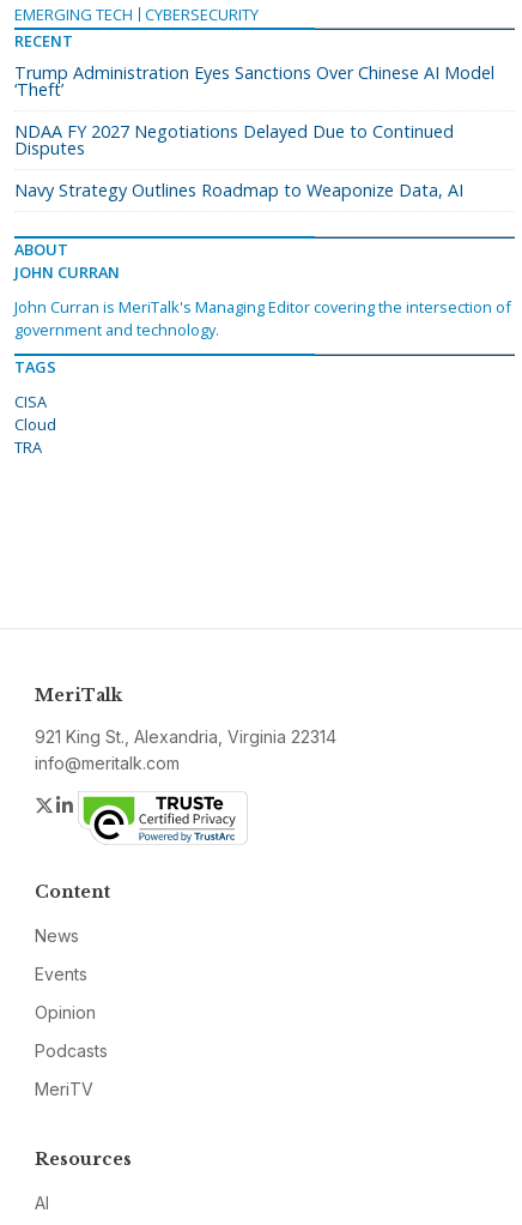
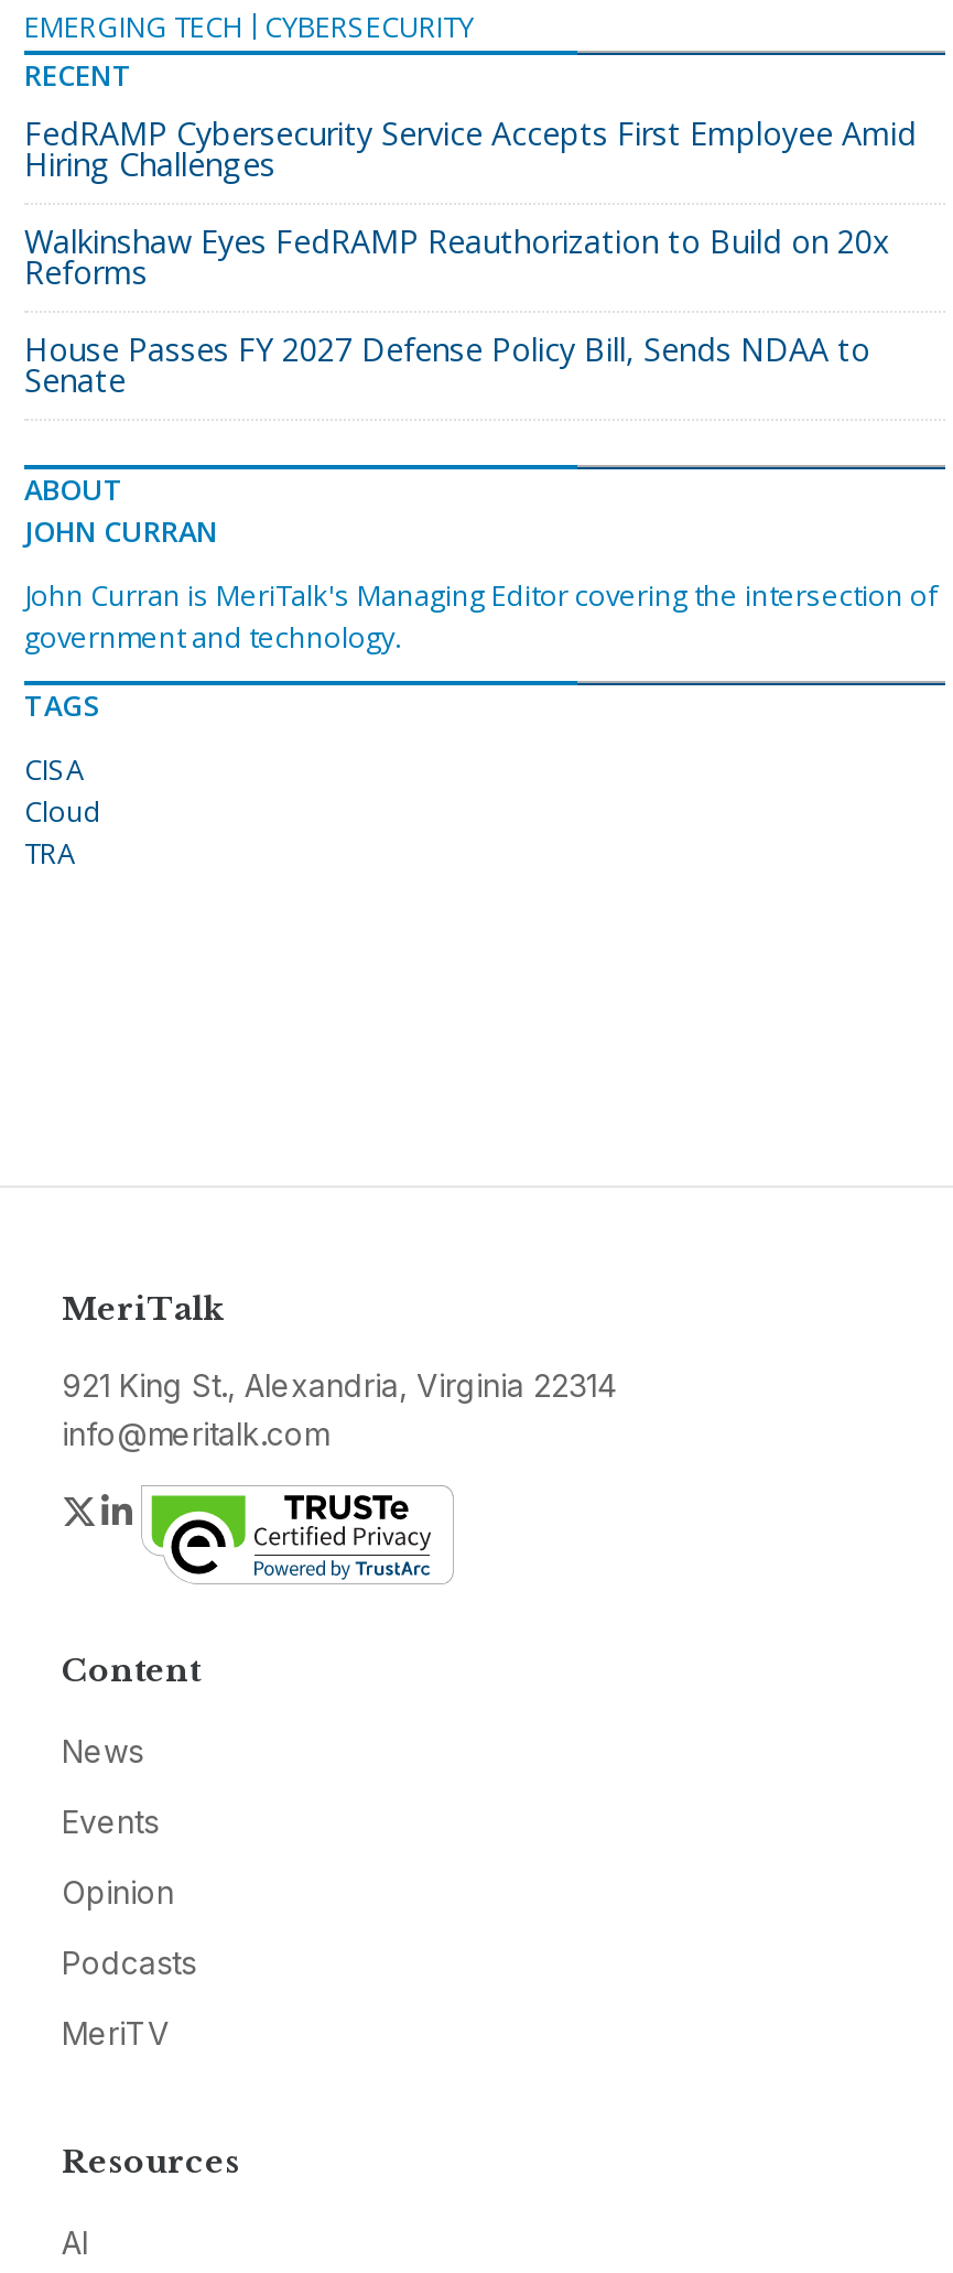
- Trump Administration Eyes Sanctions Over Chinese AI Model
- ‘Theft’
+ FedRAMP Cybersecurity Service Accepts First Employee Amid
+ Hiring Challenges

- NDAA FY 2027 Negotiations Delayed Due to Continued
- Disputes
+ Walkinshaw Eyes FedRAMP Reauthorization to Build on 20x
+ Reforms

- Navy Strategy Outlines Roadmap to Weaponize Data, AI
+ House Passes FY 2027 Defense Policy Bill, Sends NDAA to
+ Senate
